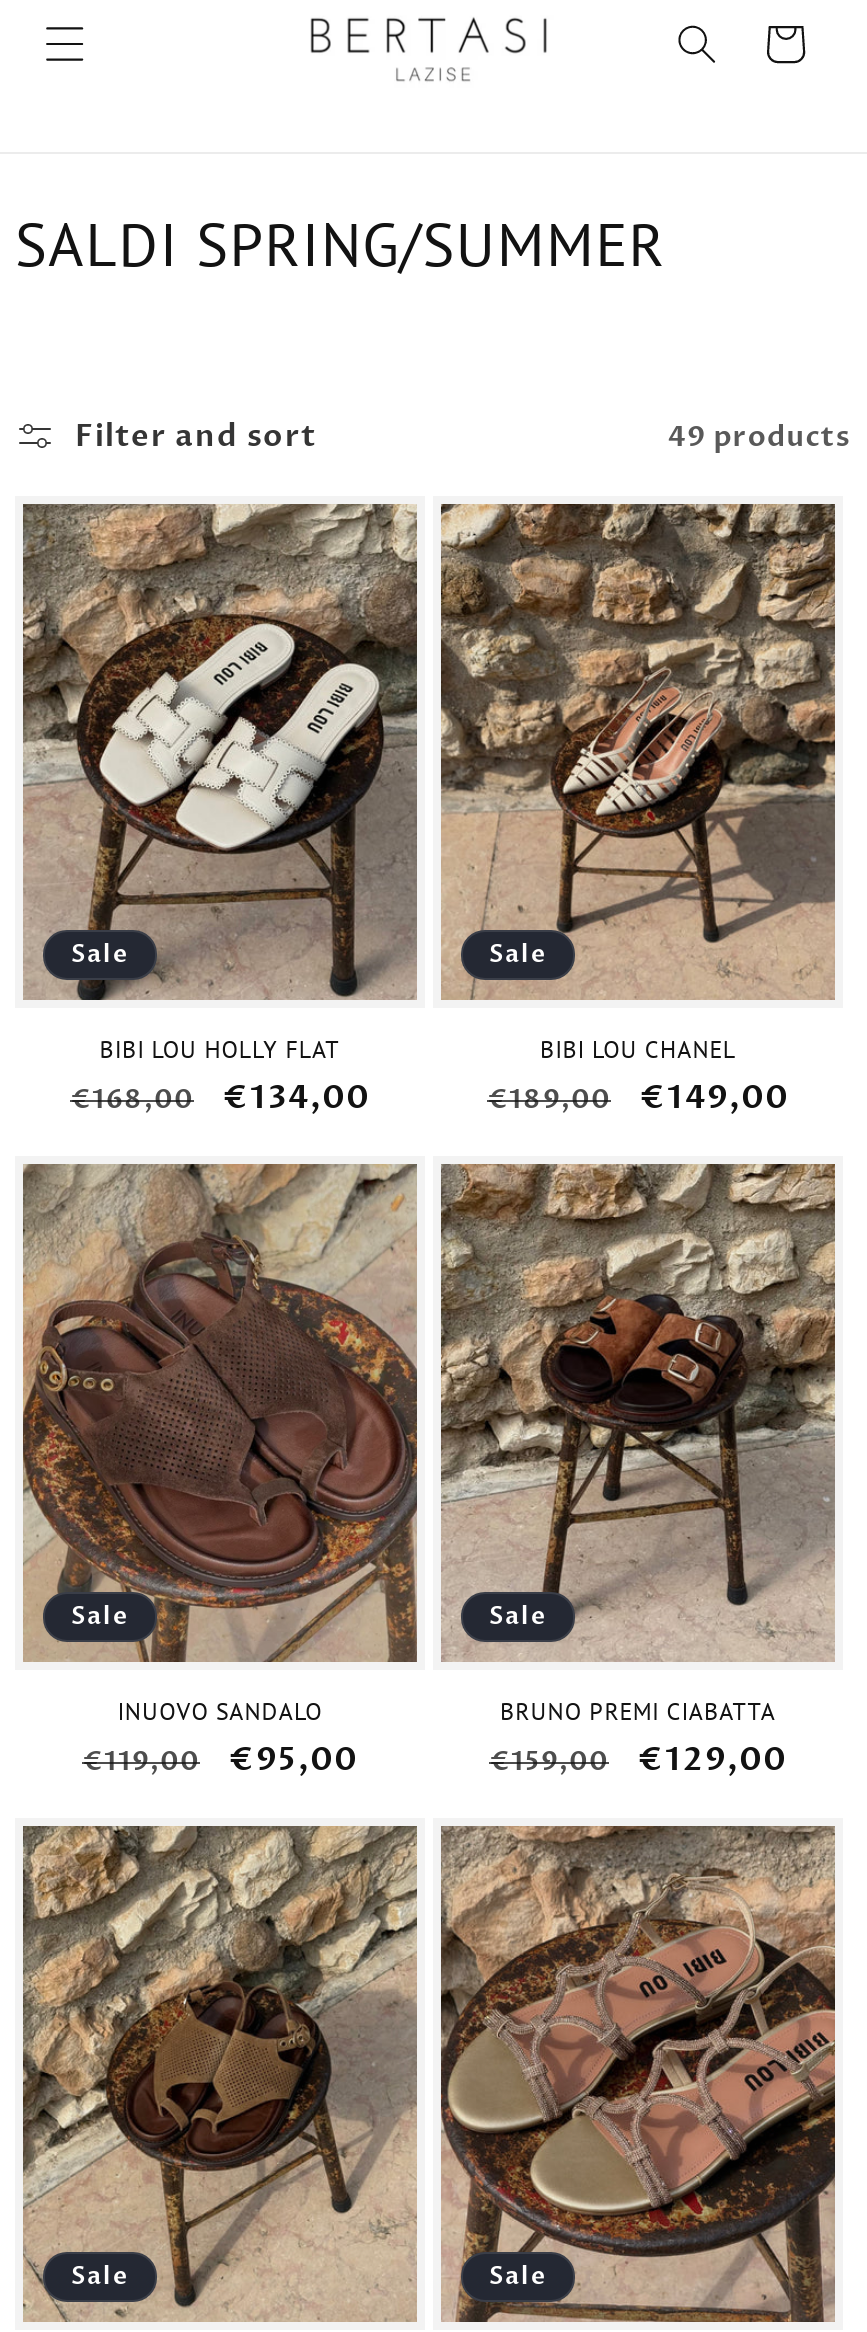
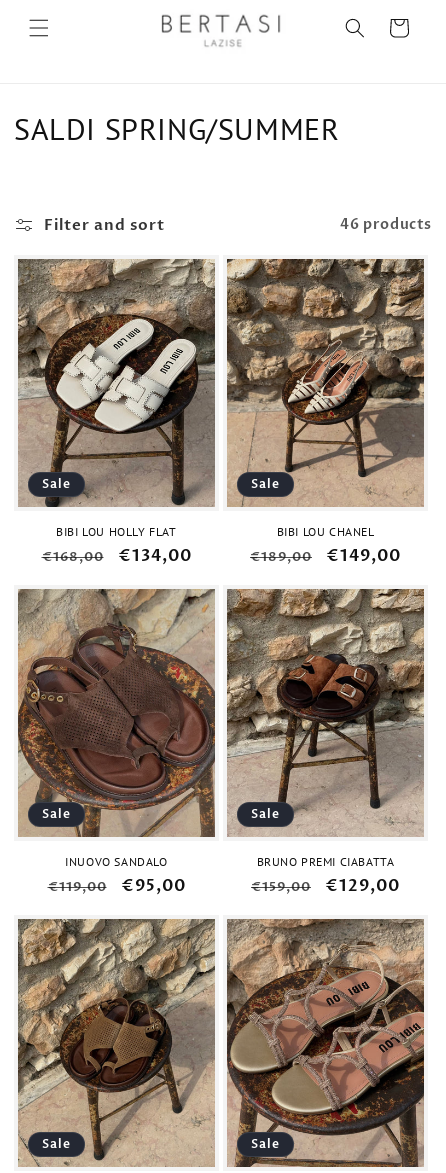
- 49 products
+ 46 products
